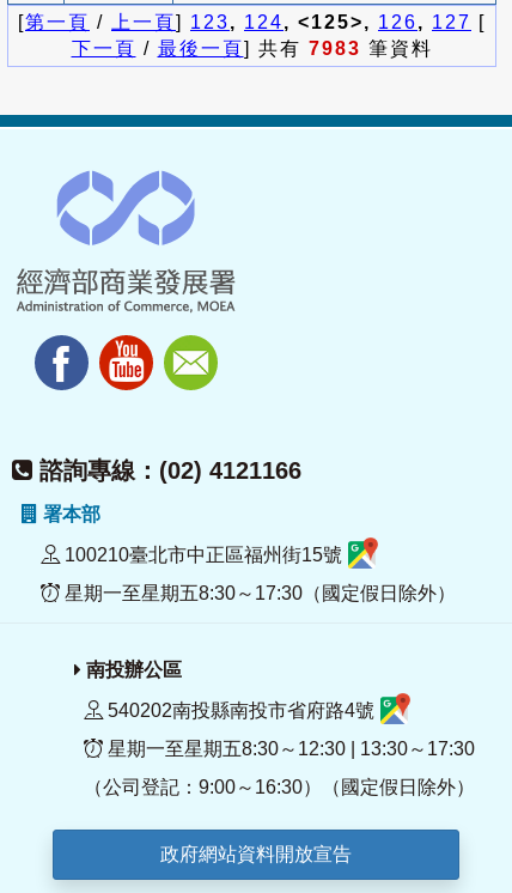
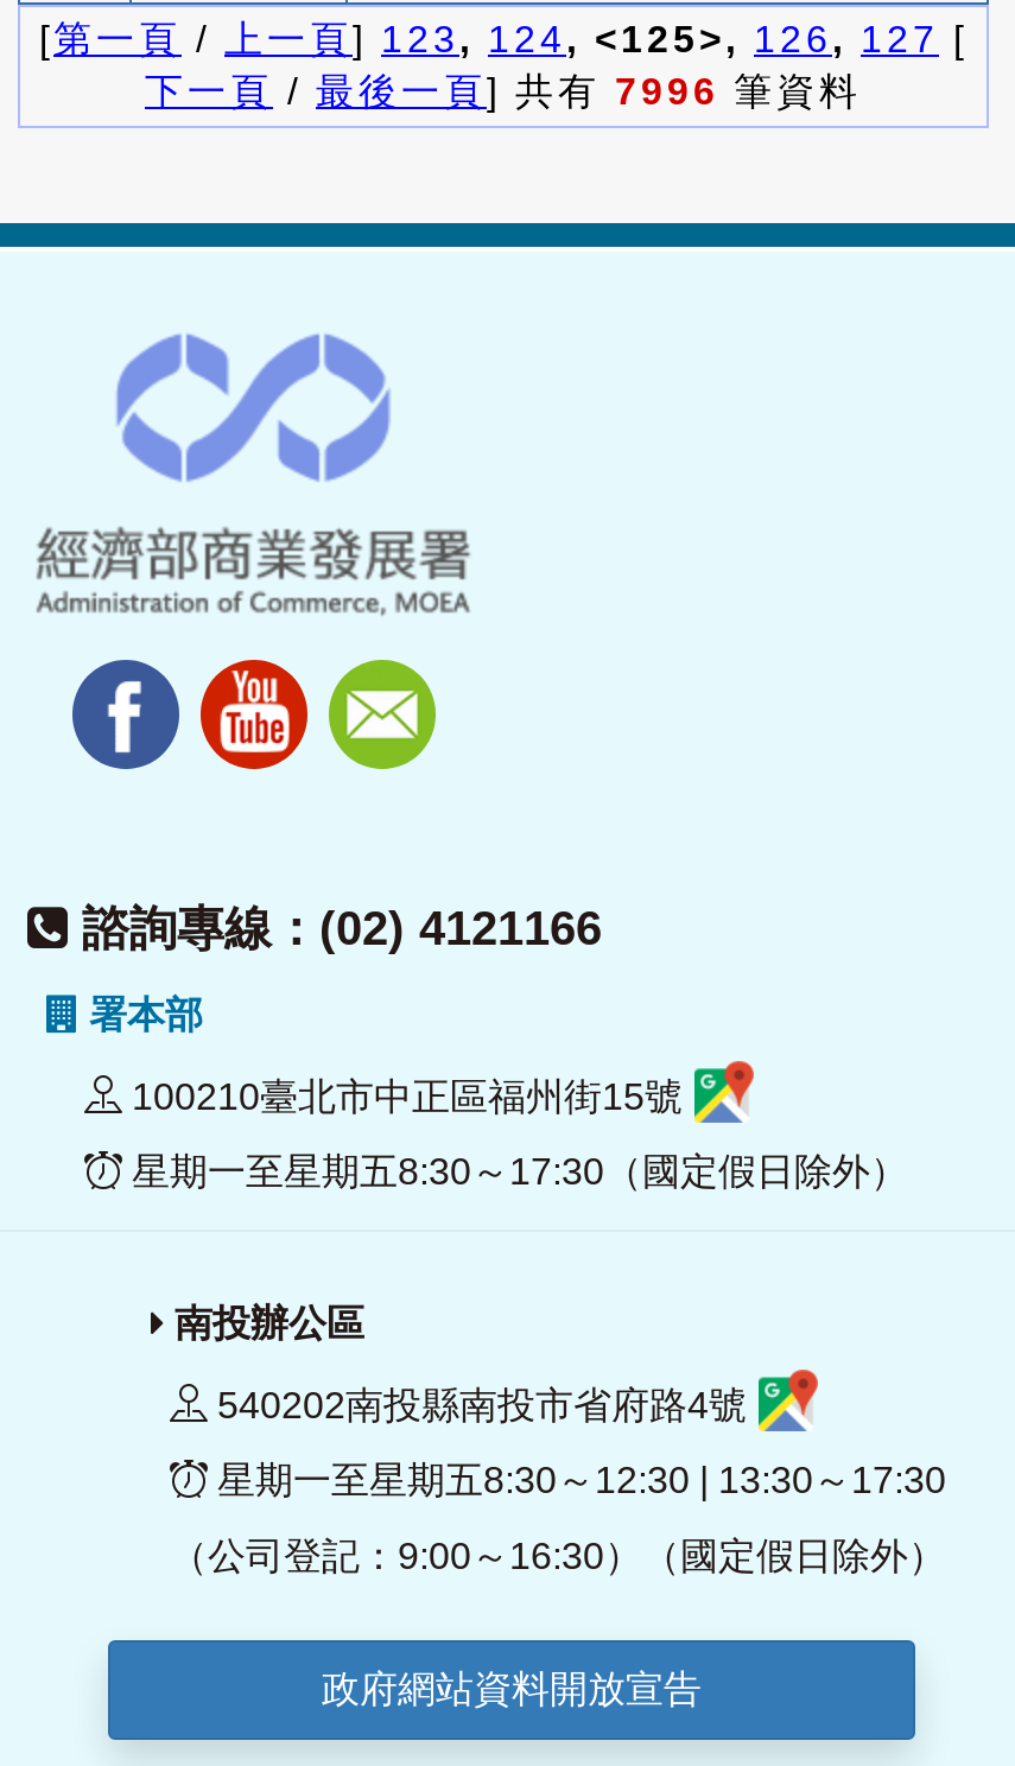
- 下一頁/最後一頁] 共有7983筆資料
+ 下一頁/最後一頁] 共有7996筆資料
